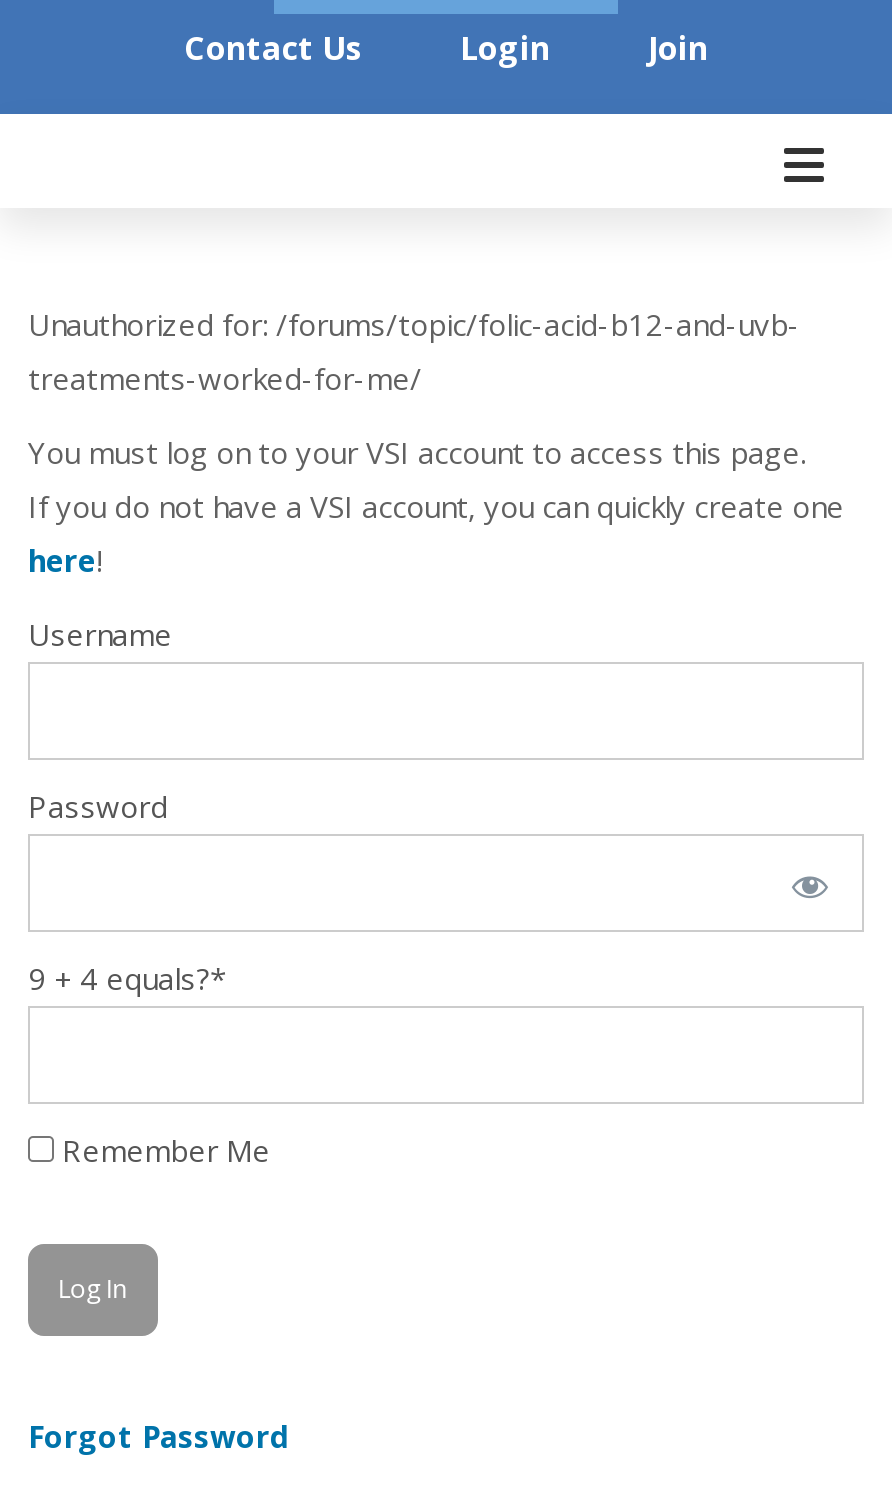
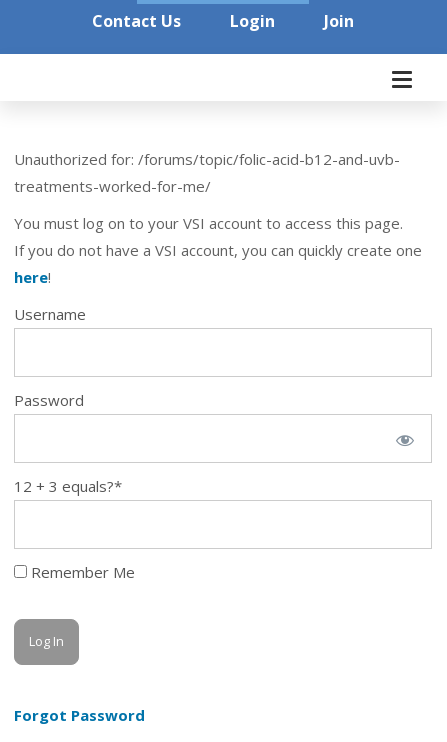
- 9 + 4 equals?*
+ 12 + 3 equals?*
